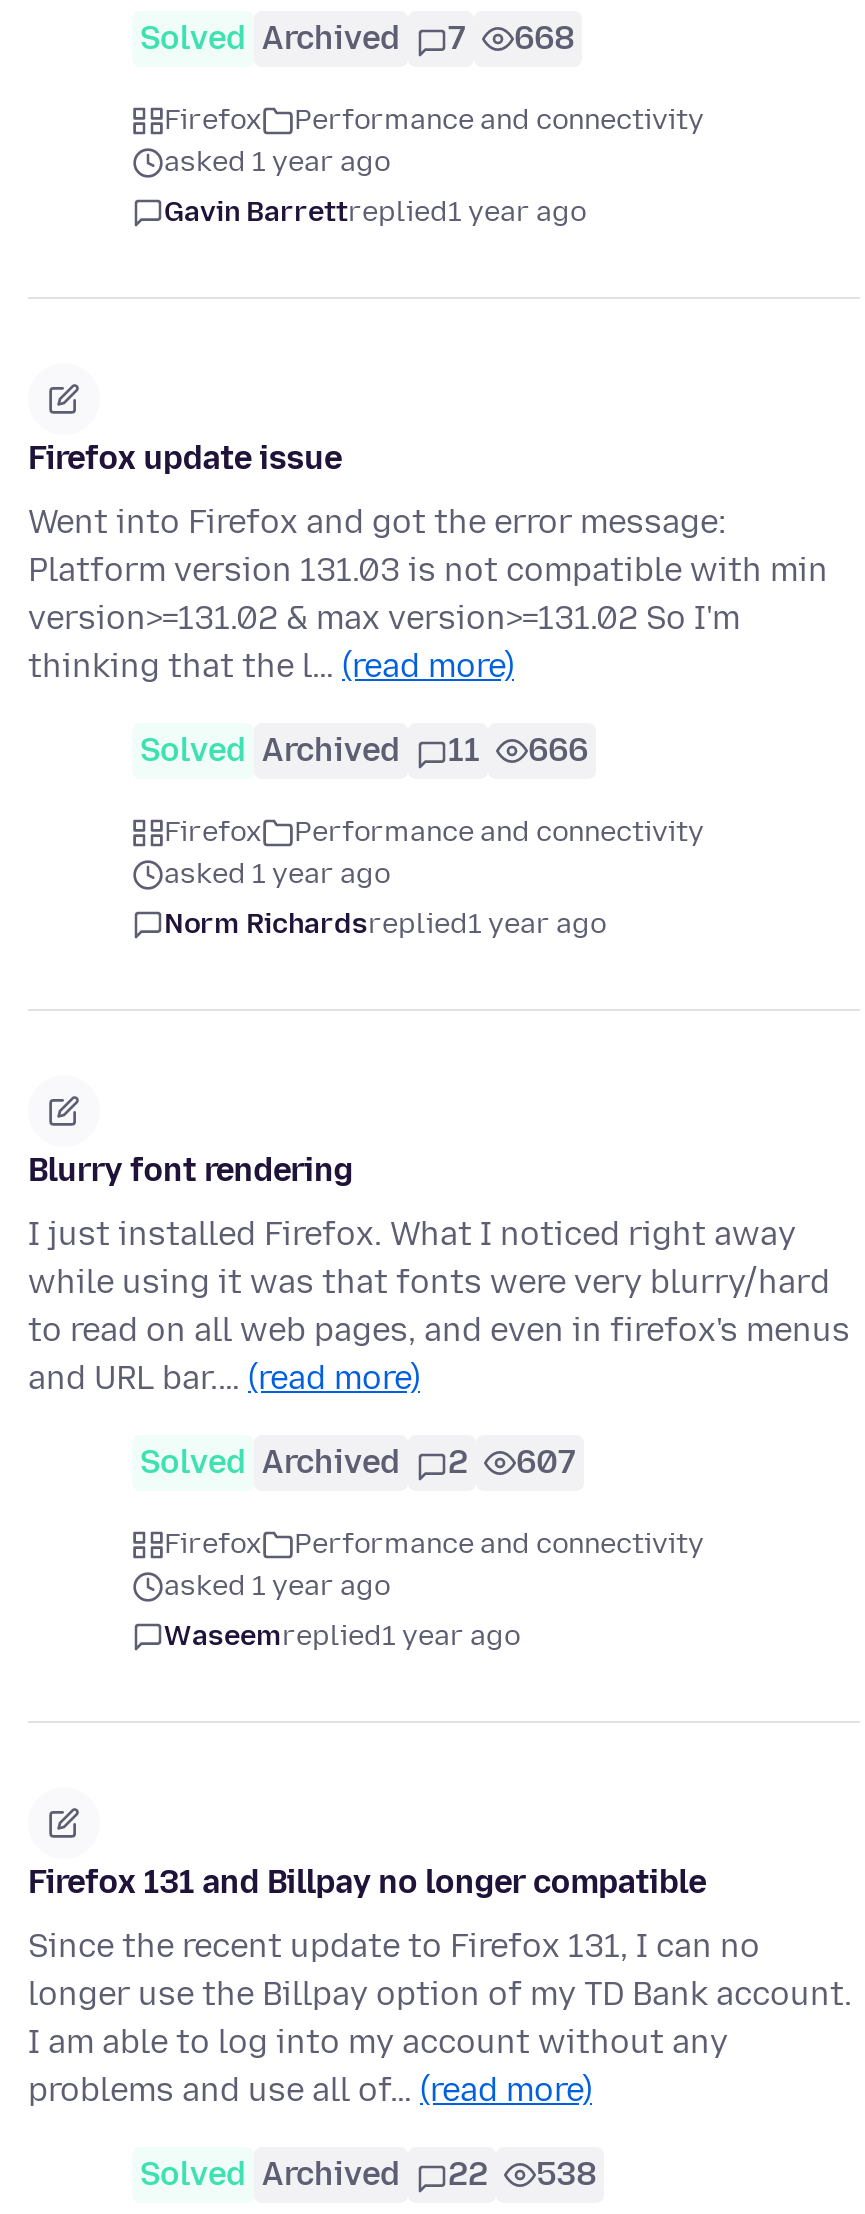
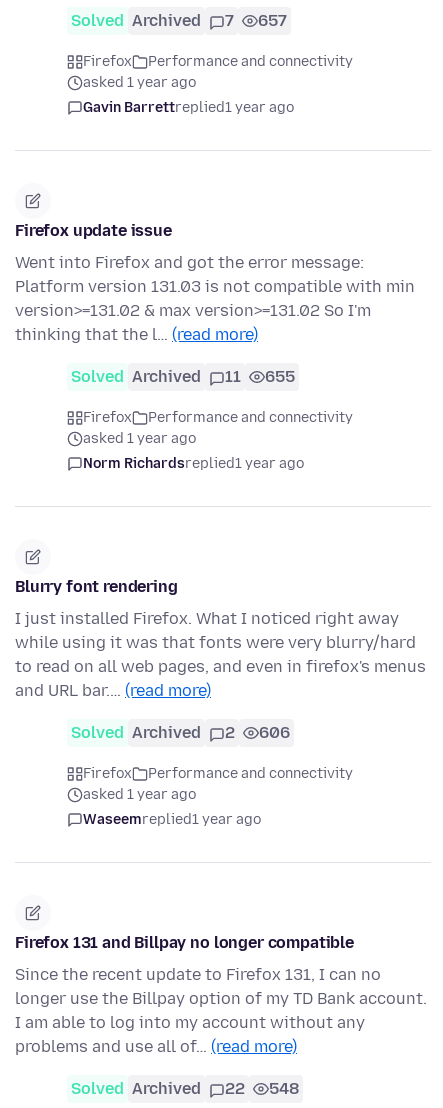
- Solved Archived 7 668
+ Solved Archived 7 657

- Solved Archived 11 666
+ Solved Archived 11 655

- Solved Archived 2 607
+ Solved Archived 2 606

- Solved Archived 22 538
+ Solved Archived 22 548
